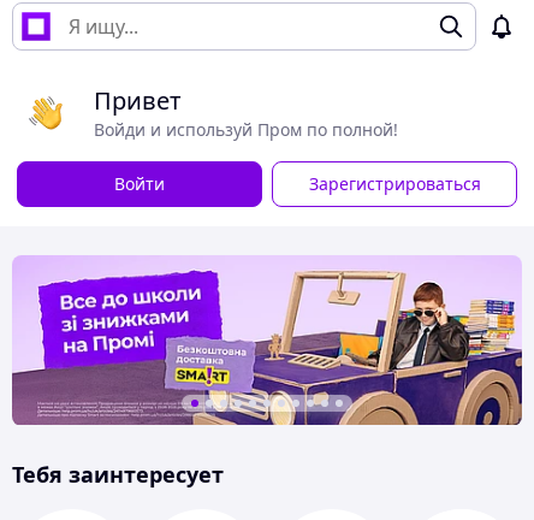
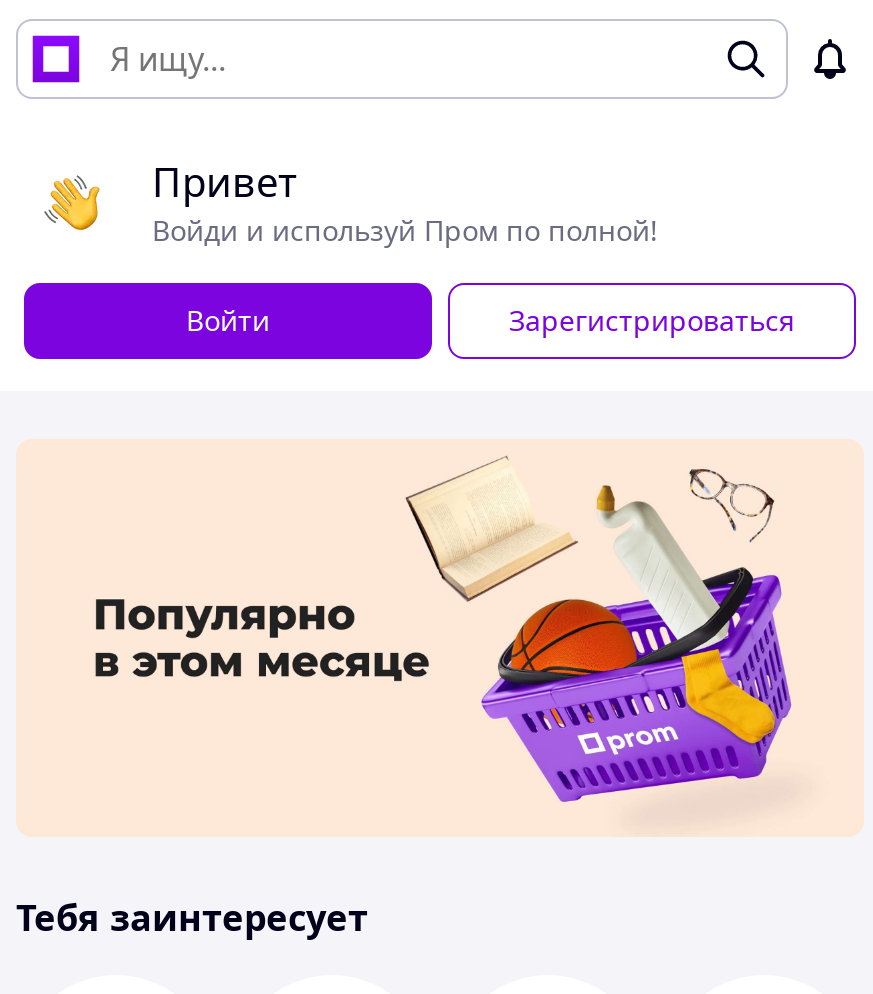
- [image]
+ [image]
